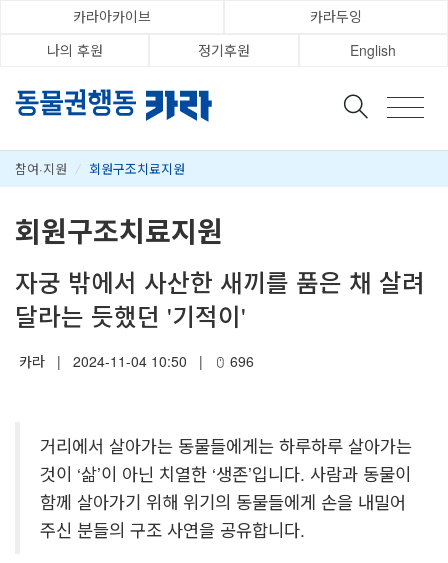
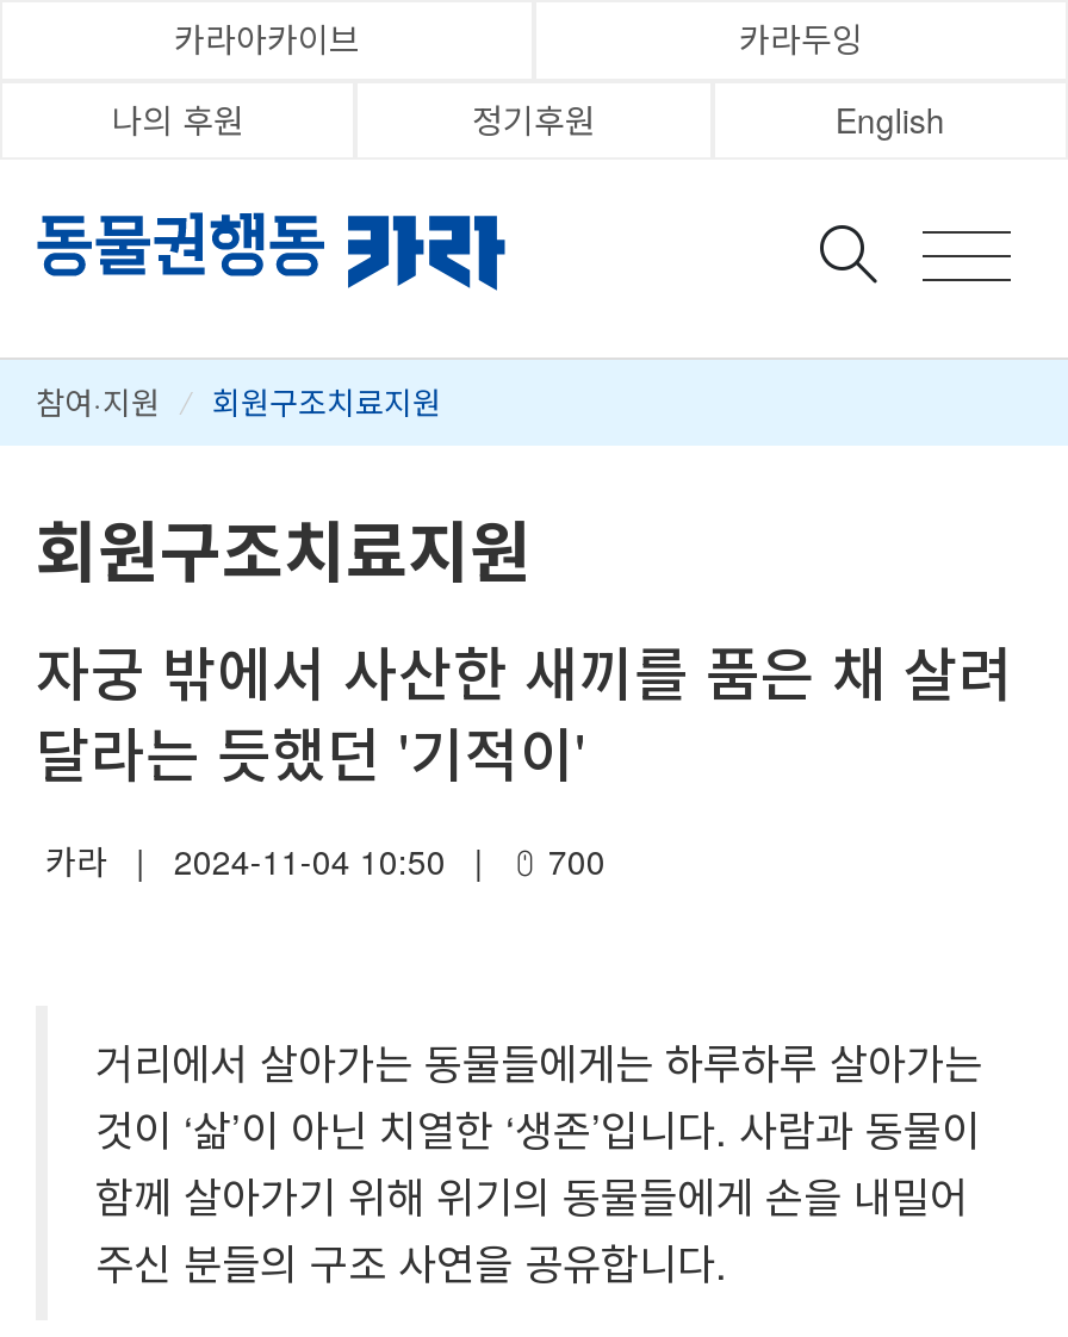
- 696
+ 700
